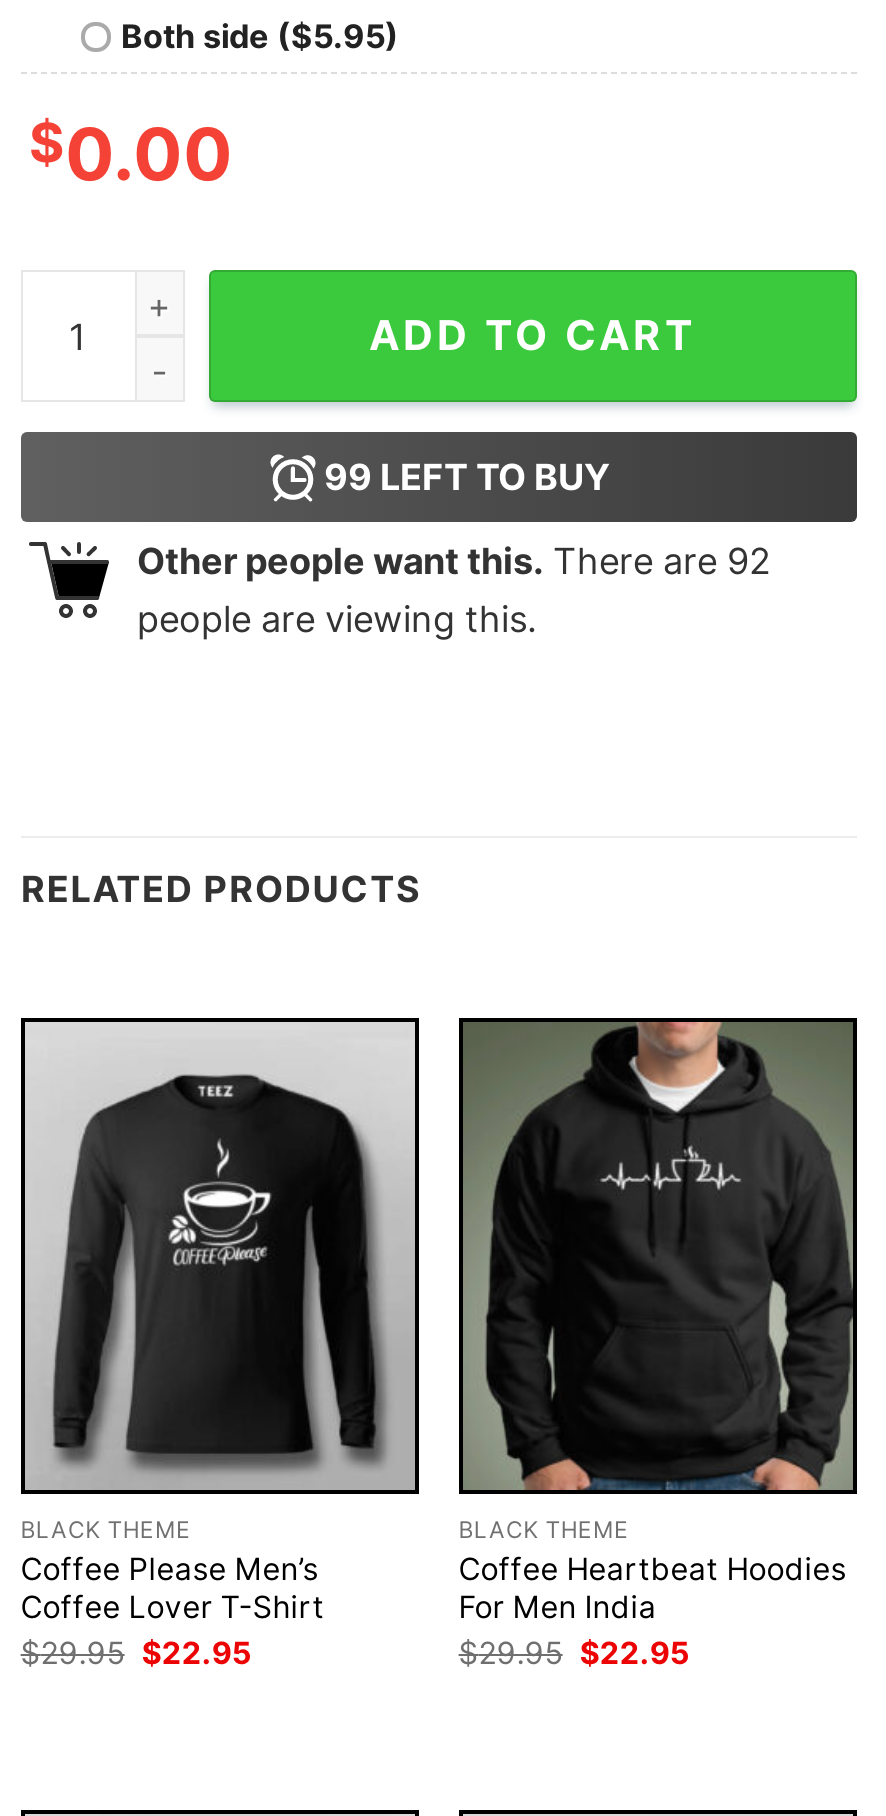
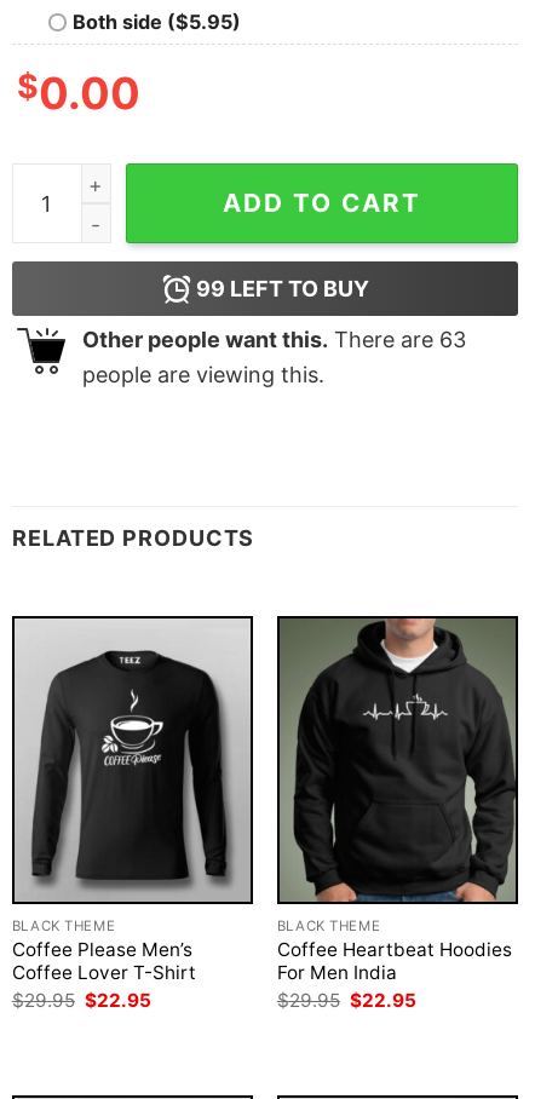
- Other people want this. There are 92
+ Other people want this. There are 63
